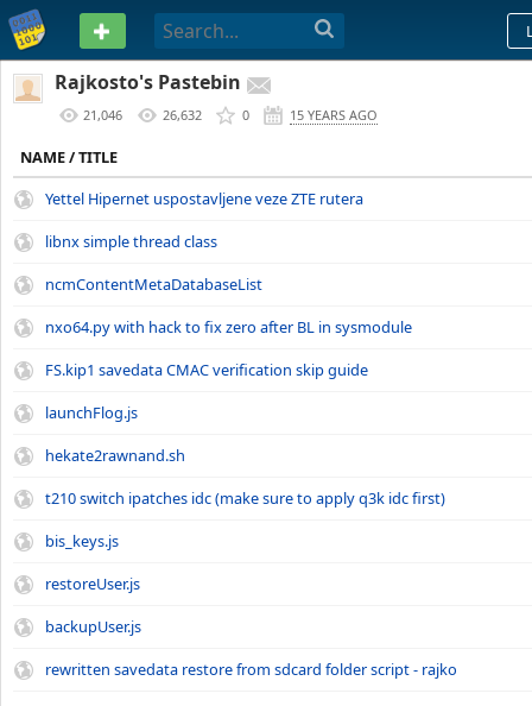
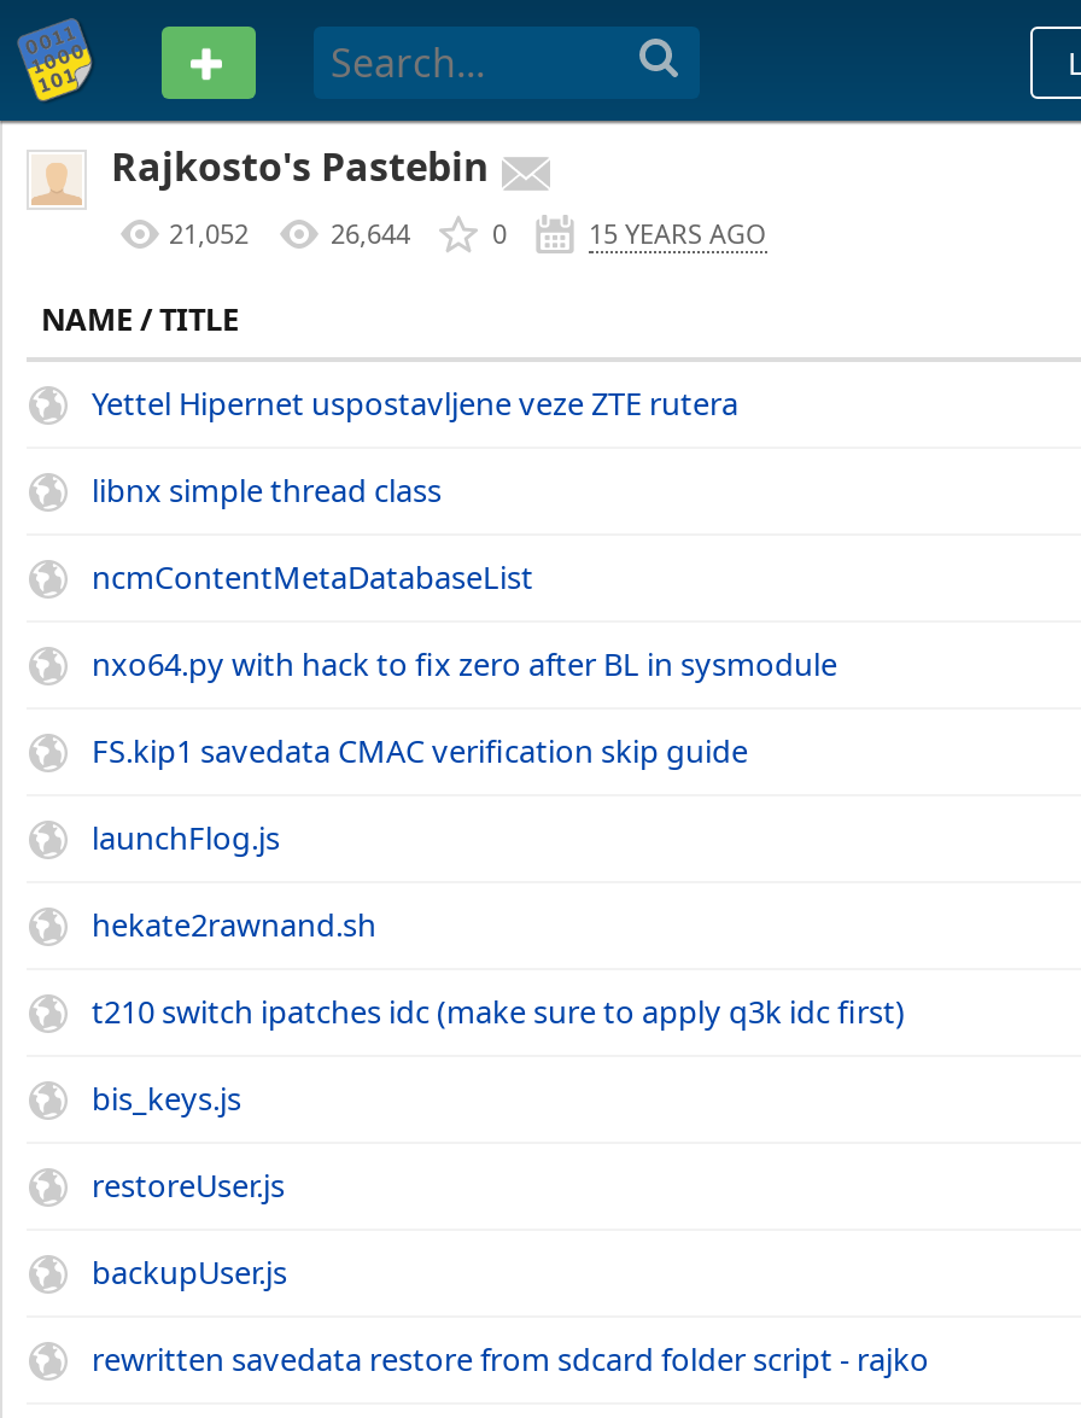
- 21,046
+ 21,052

- 26,632
+ 26,644
